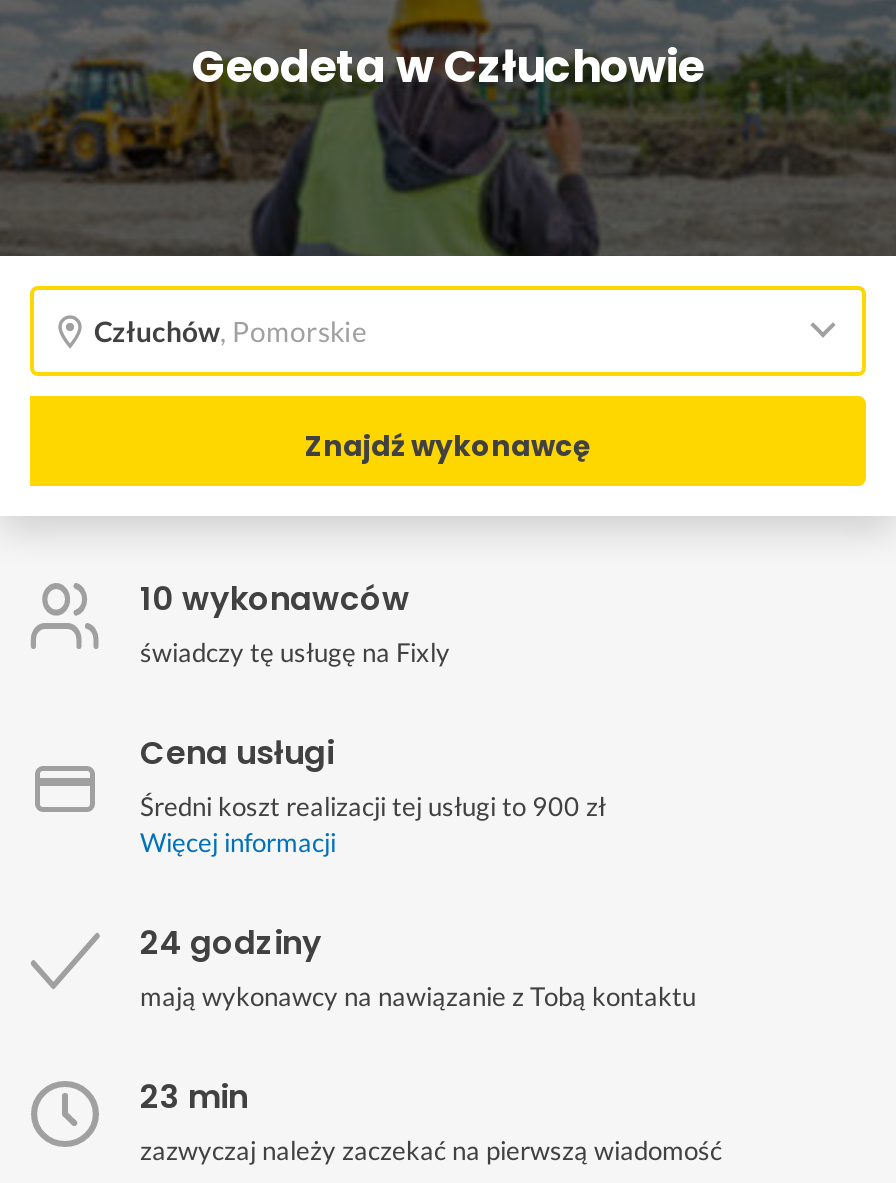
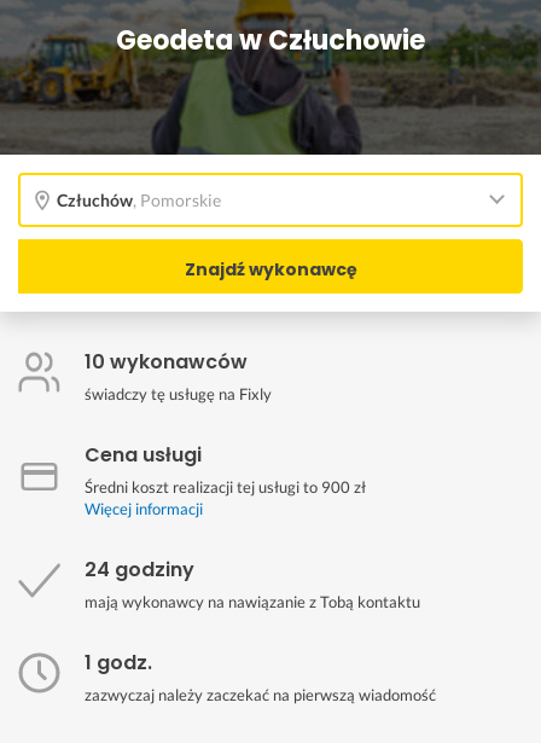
- 23 min
+ 1 godz.
